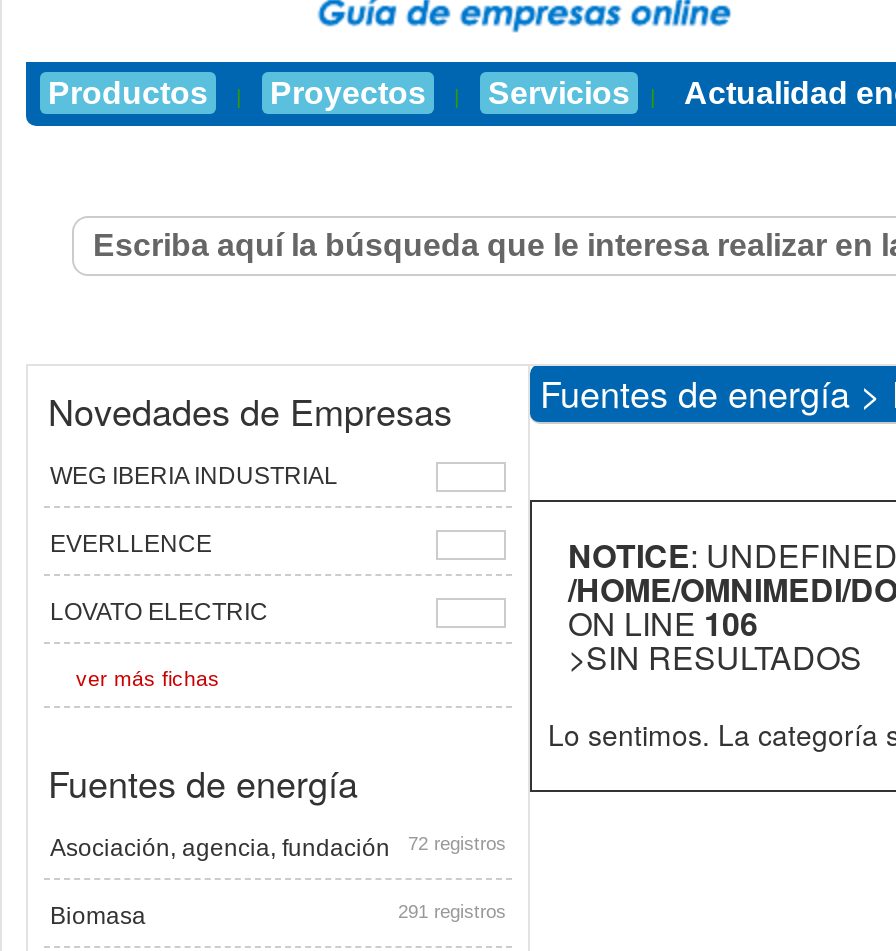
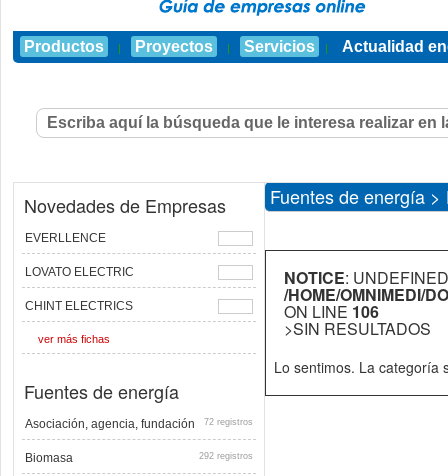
- WEG IBERIA INDUSTRIAL

moved up: EVERLLENCE | LOVATO ELECTRIC

+ CHINT ELECTRICS

- 291 registros
+ 292 registros
